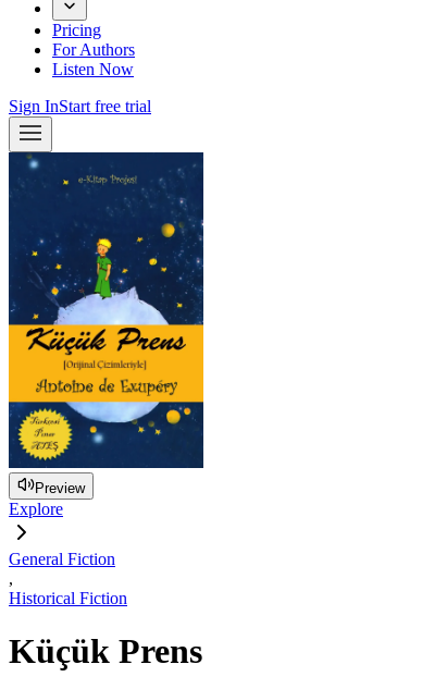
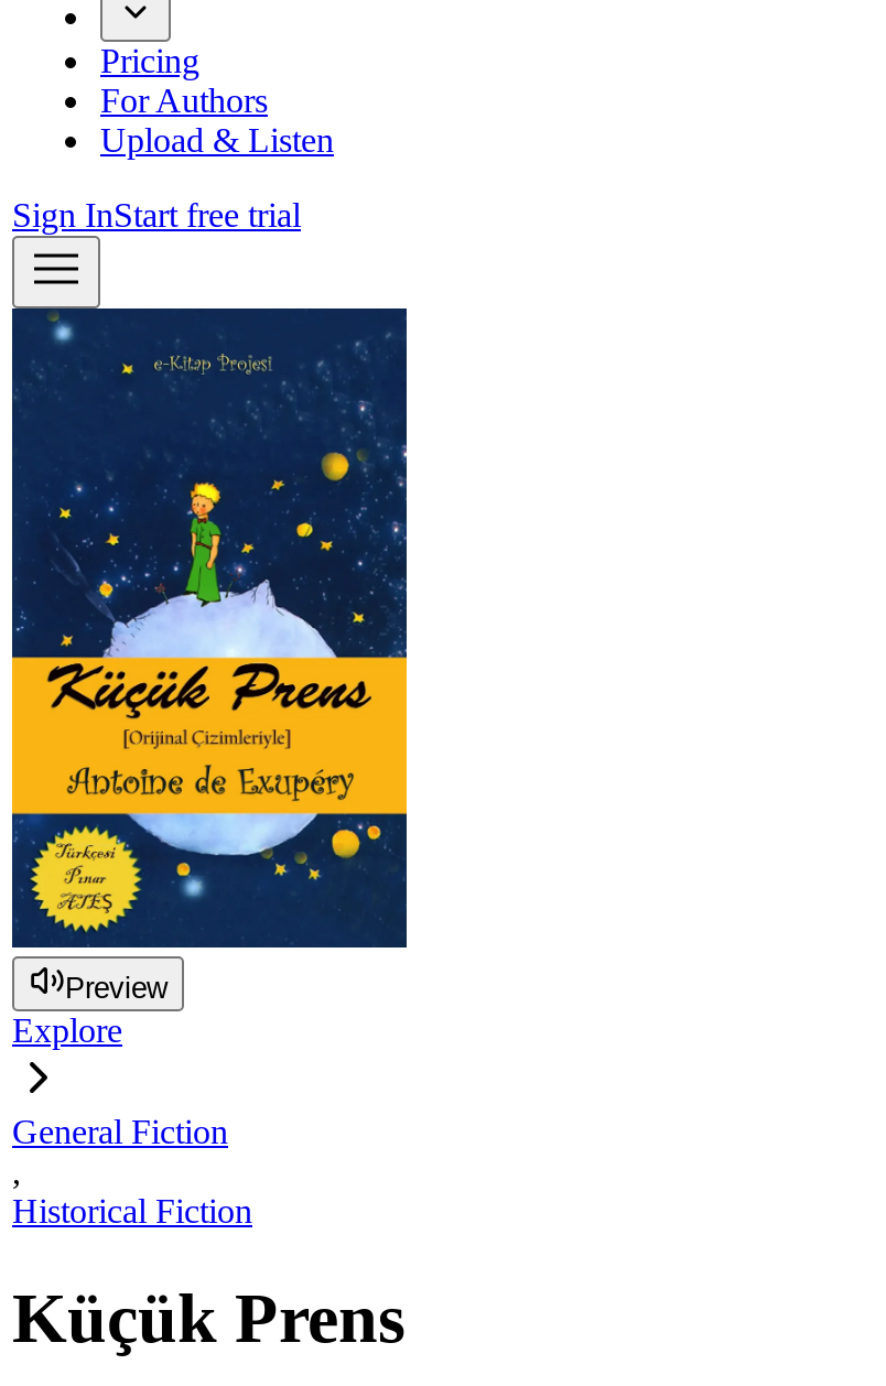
- Listen Now
+ Upload & Listen
